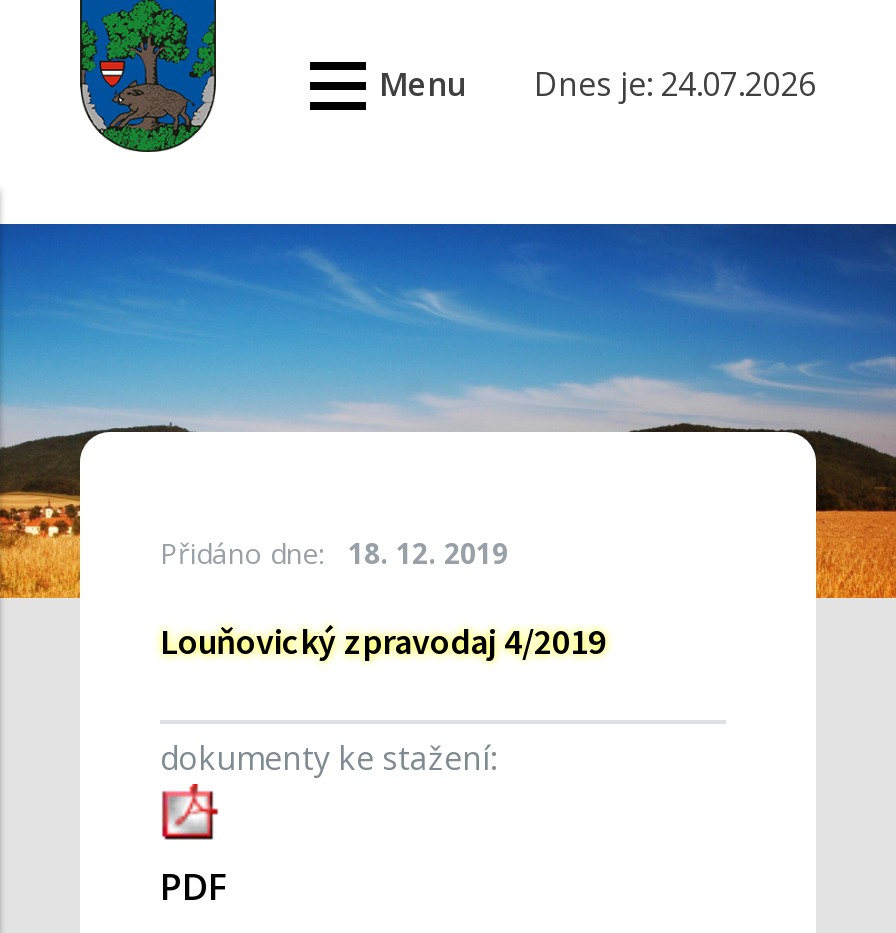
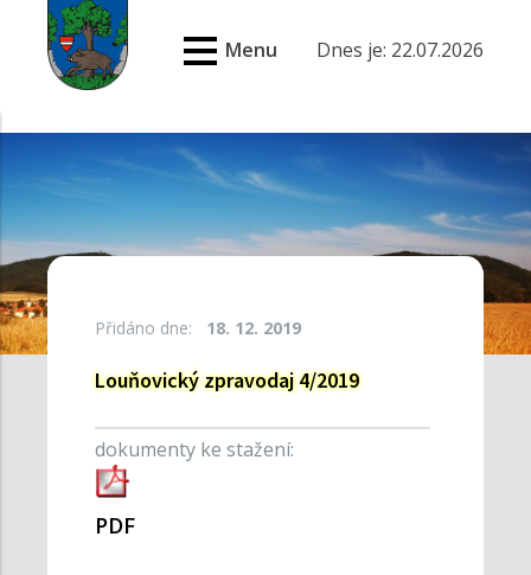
- Menu Dnes je: 24.07.2026
+ Menu Dnes je: 22.07.2026
